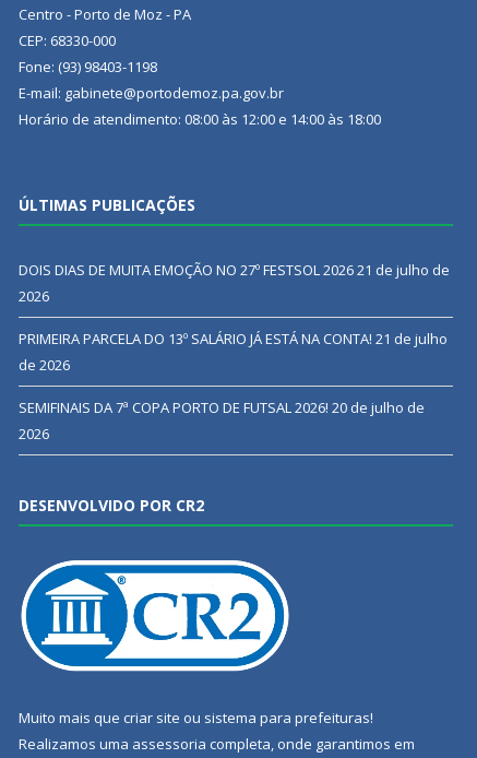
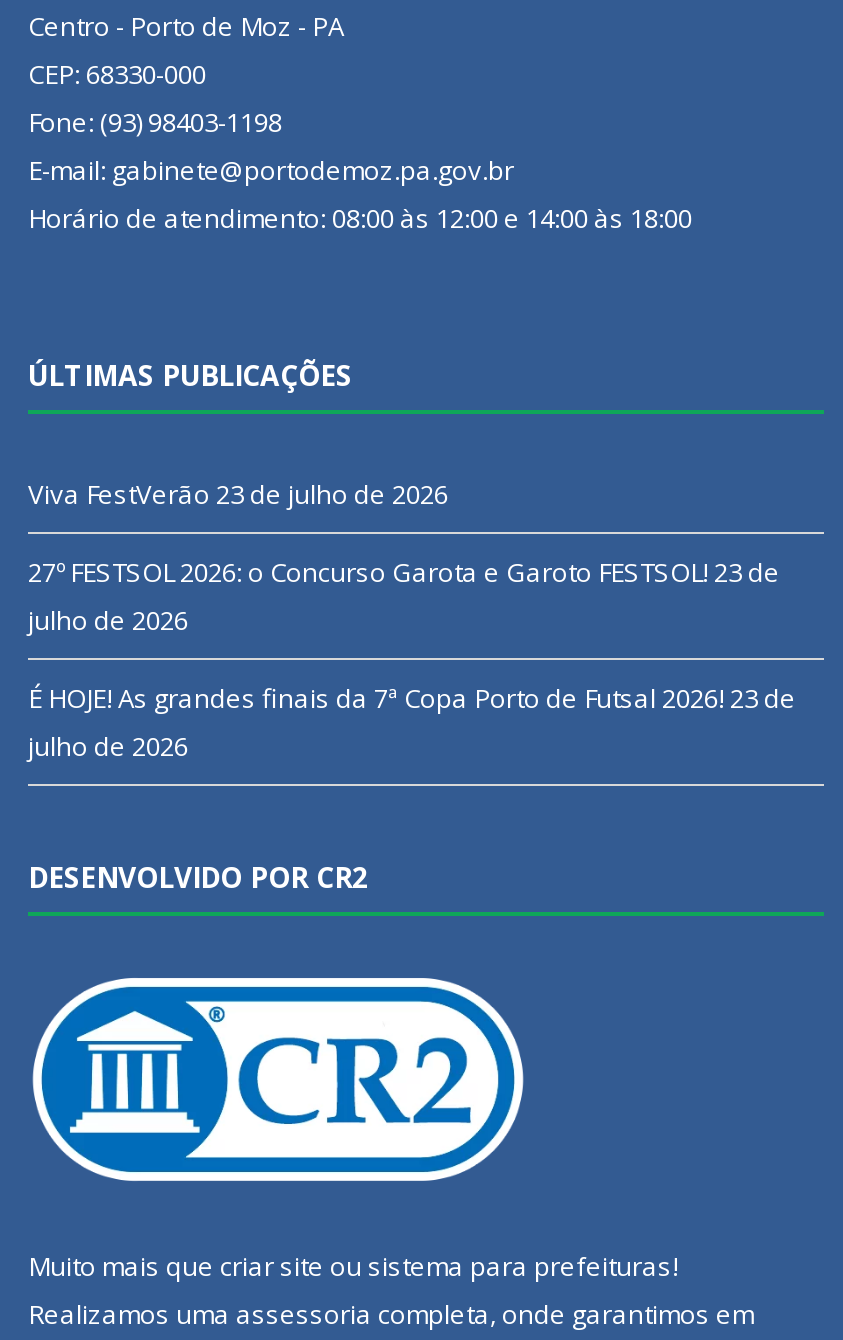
- DOIS DIAS DE MUITA EMOÇÃO NO 27º FESTSOL 2026 21 de julho de
- 2026
+ Viva FestVerão 23 de julho de 2026

- PRIMEIRA PARCELA DO 13º SALÁRIO JÁ ESTÁ NA CONTA! 21 de julho
- de 2026
+ 27º FESTSOL 2026: o Concurso Garota e Garoto FESTSOL! 23 de
+ julho de 2026

- SEMIFINAIS DA 7ª COPA PORTO DE FUTSAL 2026! 20 de julho de
- 2026
+ É HOJE! As grandes finais da 7ª Copa Porto de Futsal 2026! 23 de
+ julho de 2026
